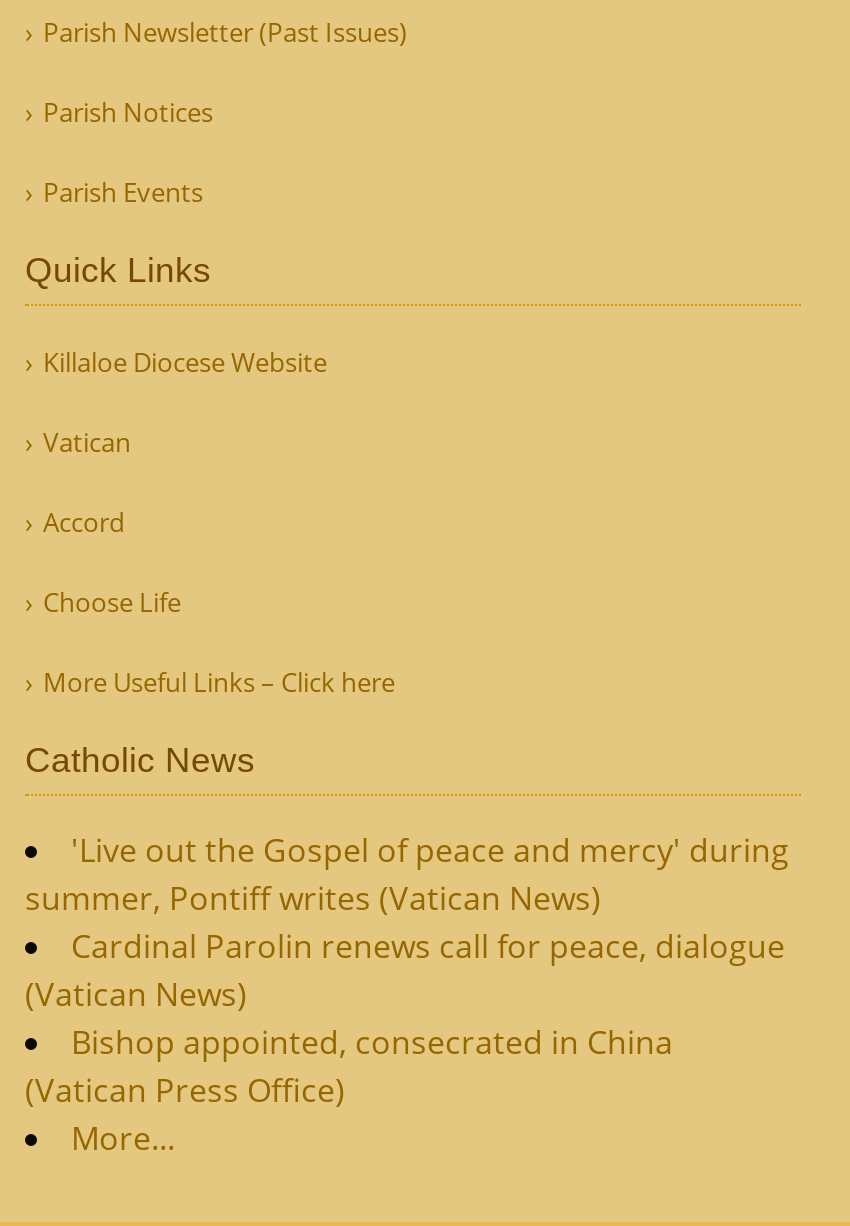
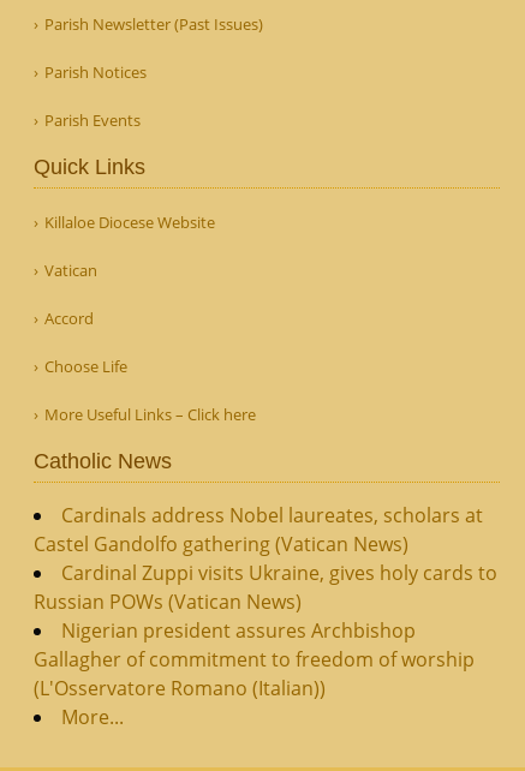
- 'Live out the Gospel of peace and mercy' during
- summer, Pontiff writes (Vatican News)
- Cardinal Parolin renews call for peace, dialogue
- (Vatican News)
- Bishop appointed, consecrated in China
- (Vatican Press Office)
+ Cardinals address Nobel laureates, scholars at
+ Castel Gandolfo gathering (Vatican News)
+ Cardinal Zuppi visits Ukraine, gives holy cards to
+ Russian POWs (Vatican News)
+ Nigerian president assures Archbishop
+ Gallagher of commitment to freedom of worship
+ (L'Osservatore Romano (Italian))
